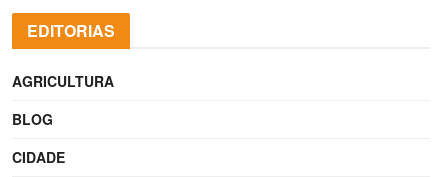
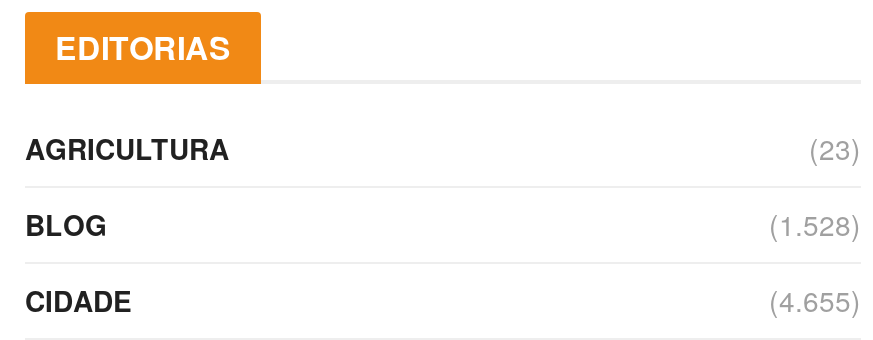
+ (23)

+ (1.528)

+ (4.655)
